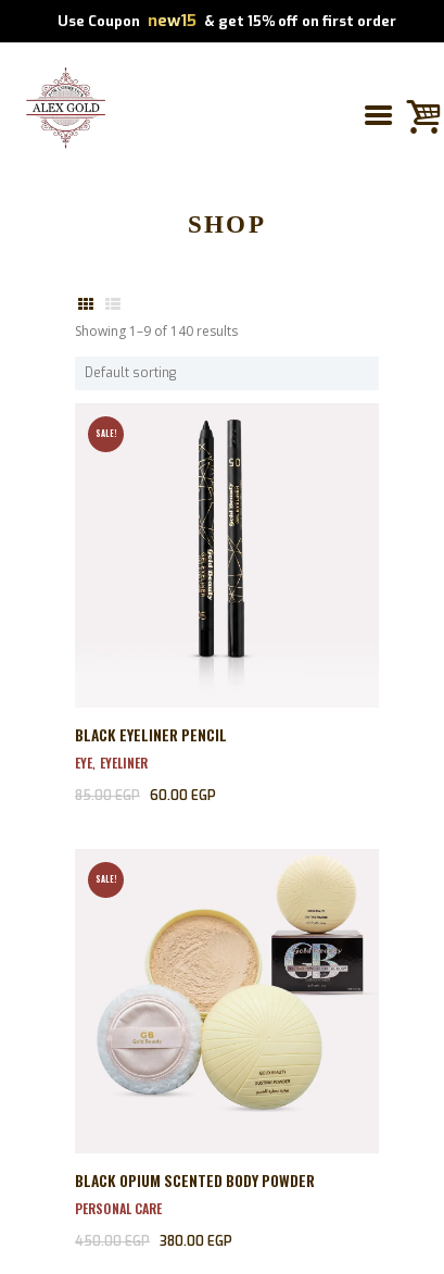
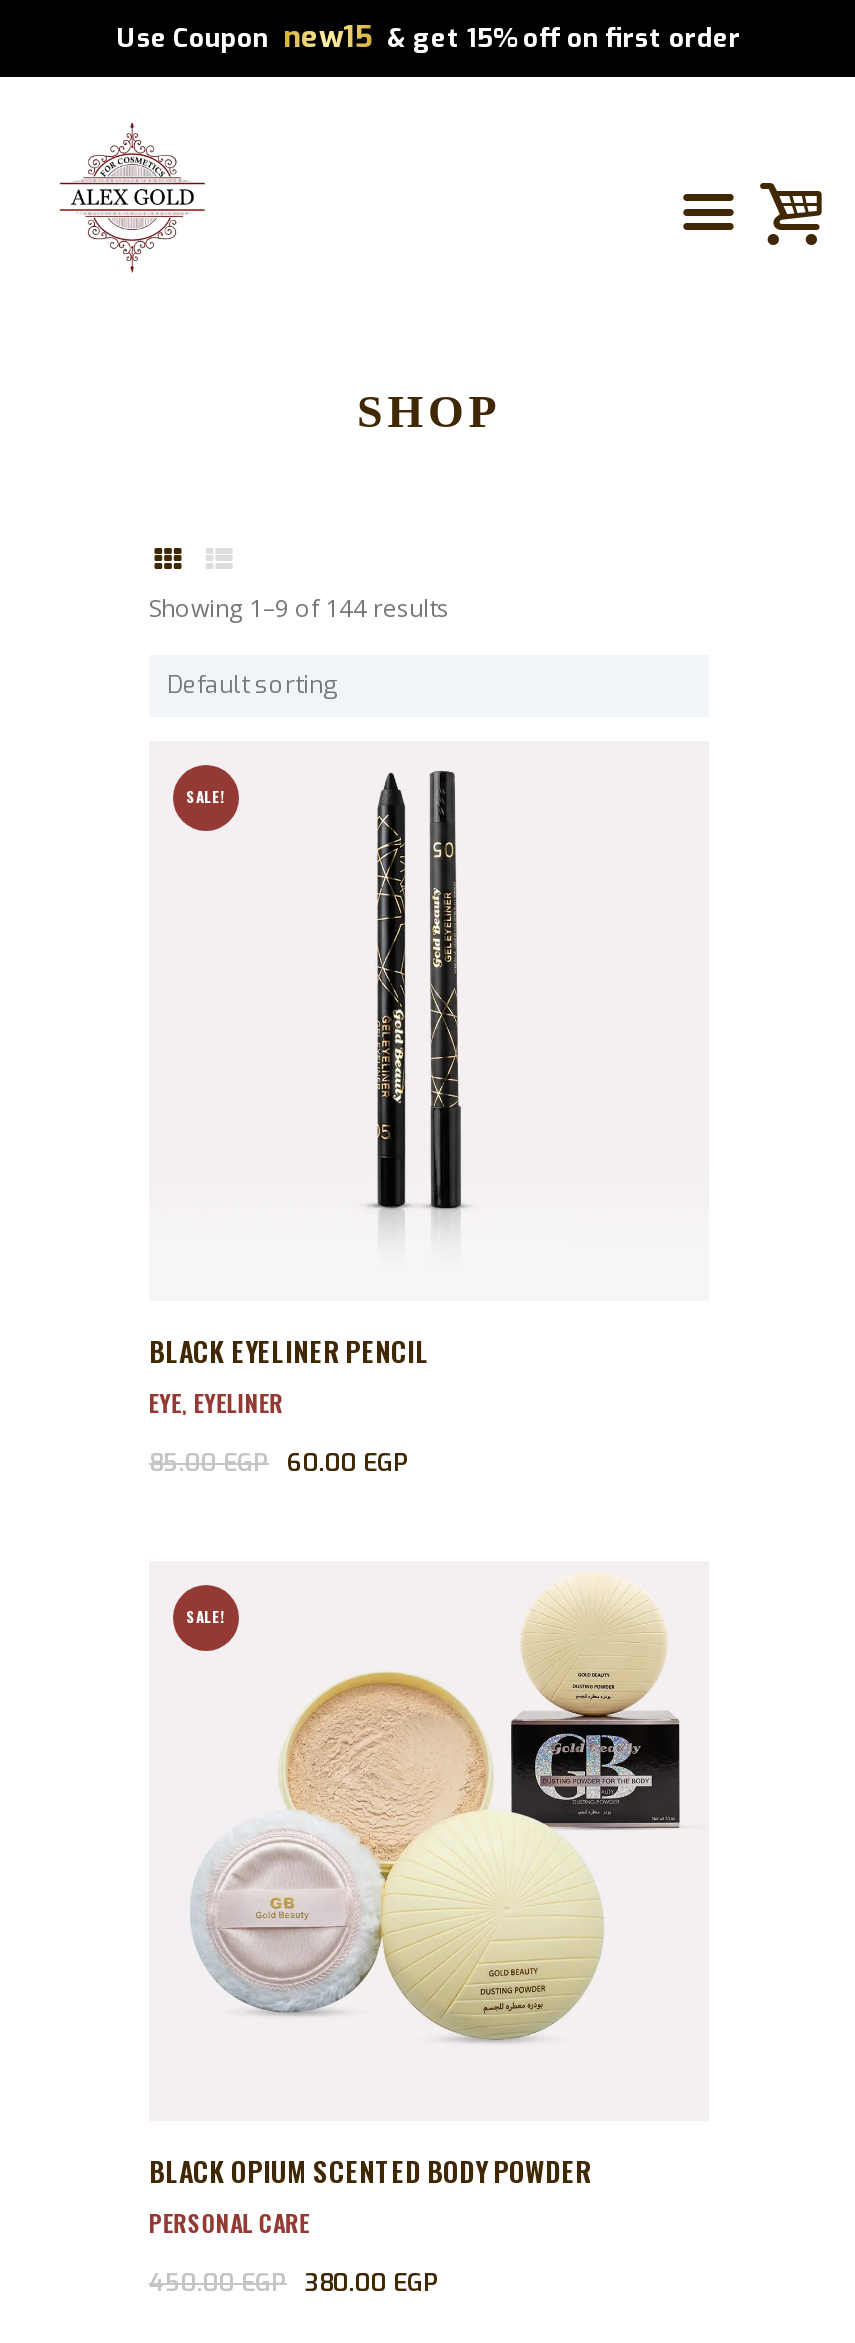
- Showing 1–9 of 140 results
+ Showing 1–9 of 144 results
